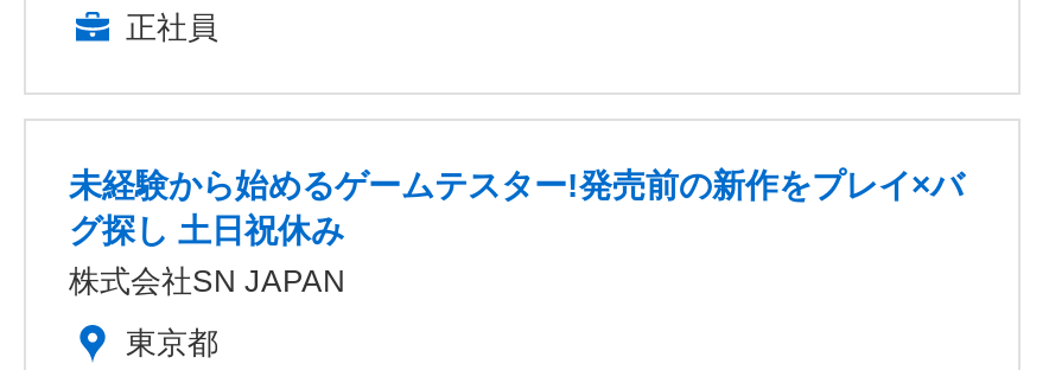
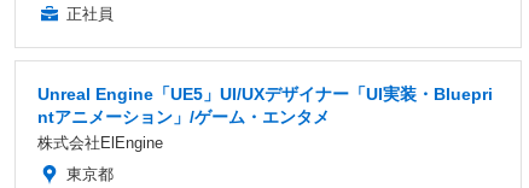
- 未経験から始めるゲームテスター!発売前の新作をプレイ×バ
- グ探し 土日祝休み
- 株式会社SN JAPAN
+ Unreal Engine「UE5」UI/UXデザイナー「UI実装・Bluepri
+ ntアニメーション」/ゲーム・エンタメ
+ 株式会社ElEngine
